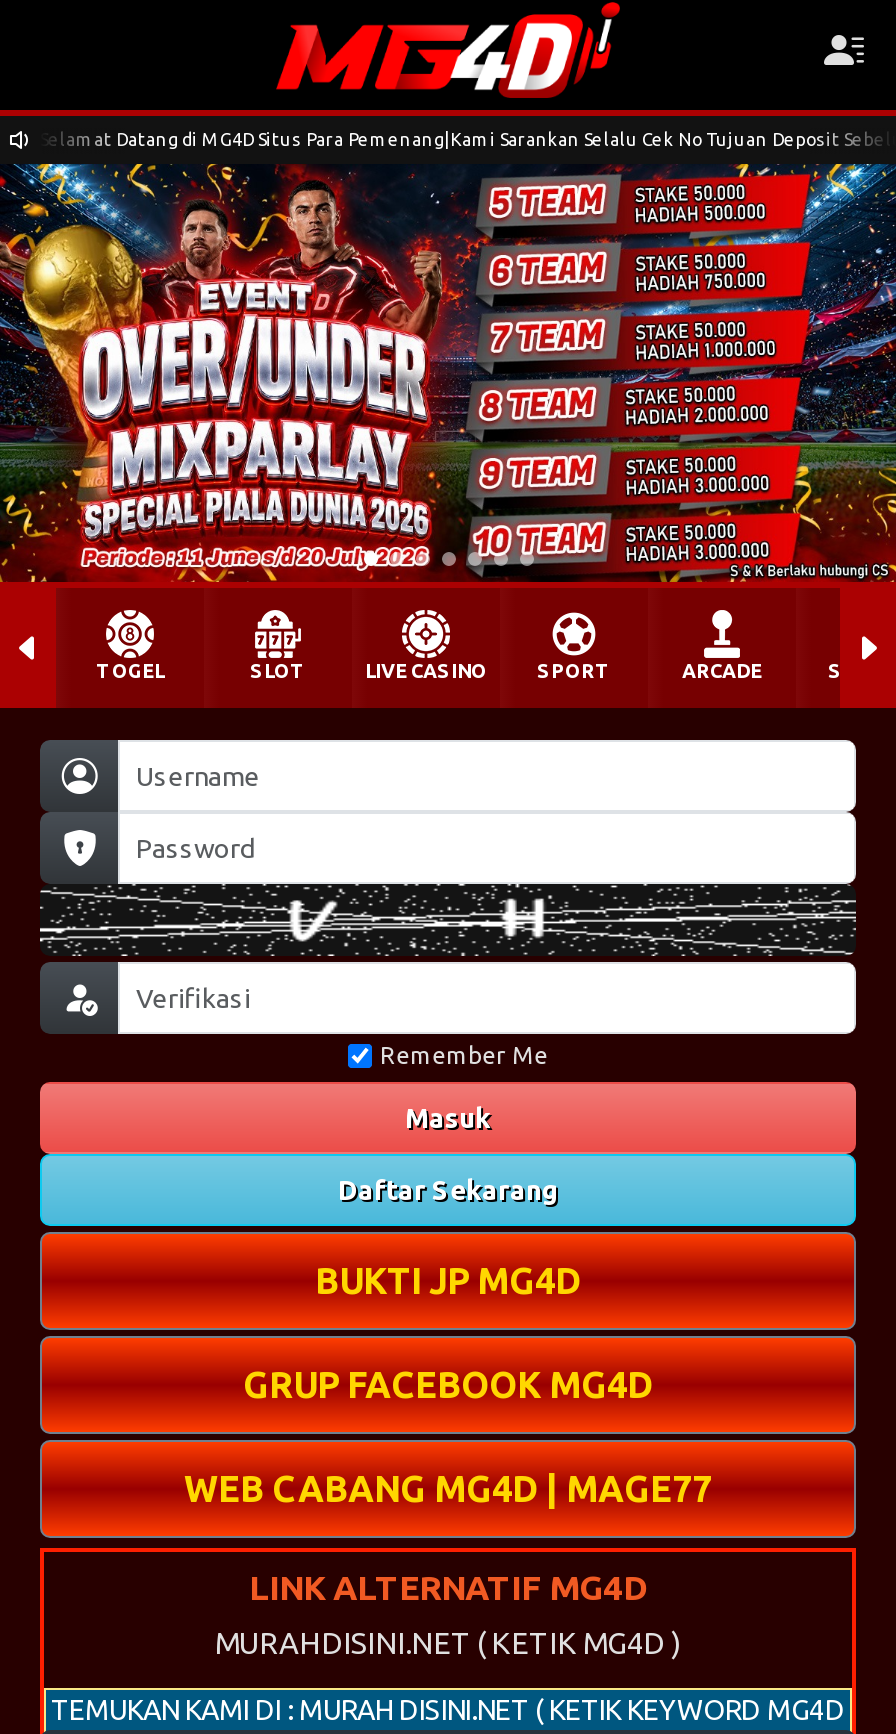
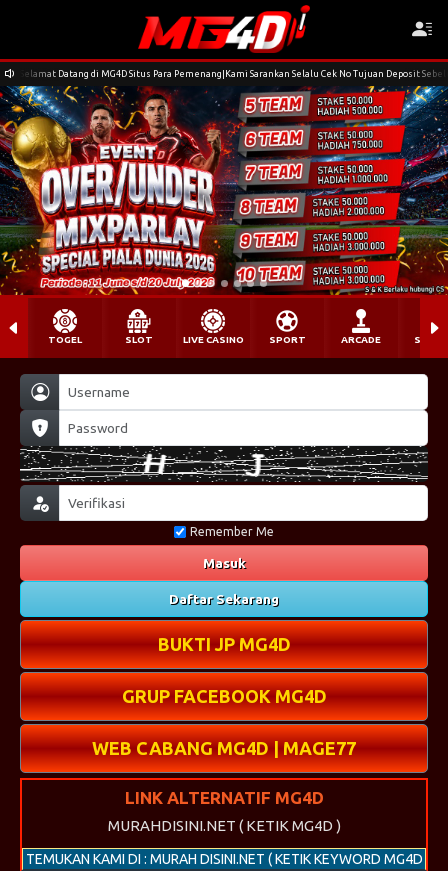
- [image]
+ [image]
